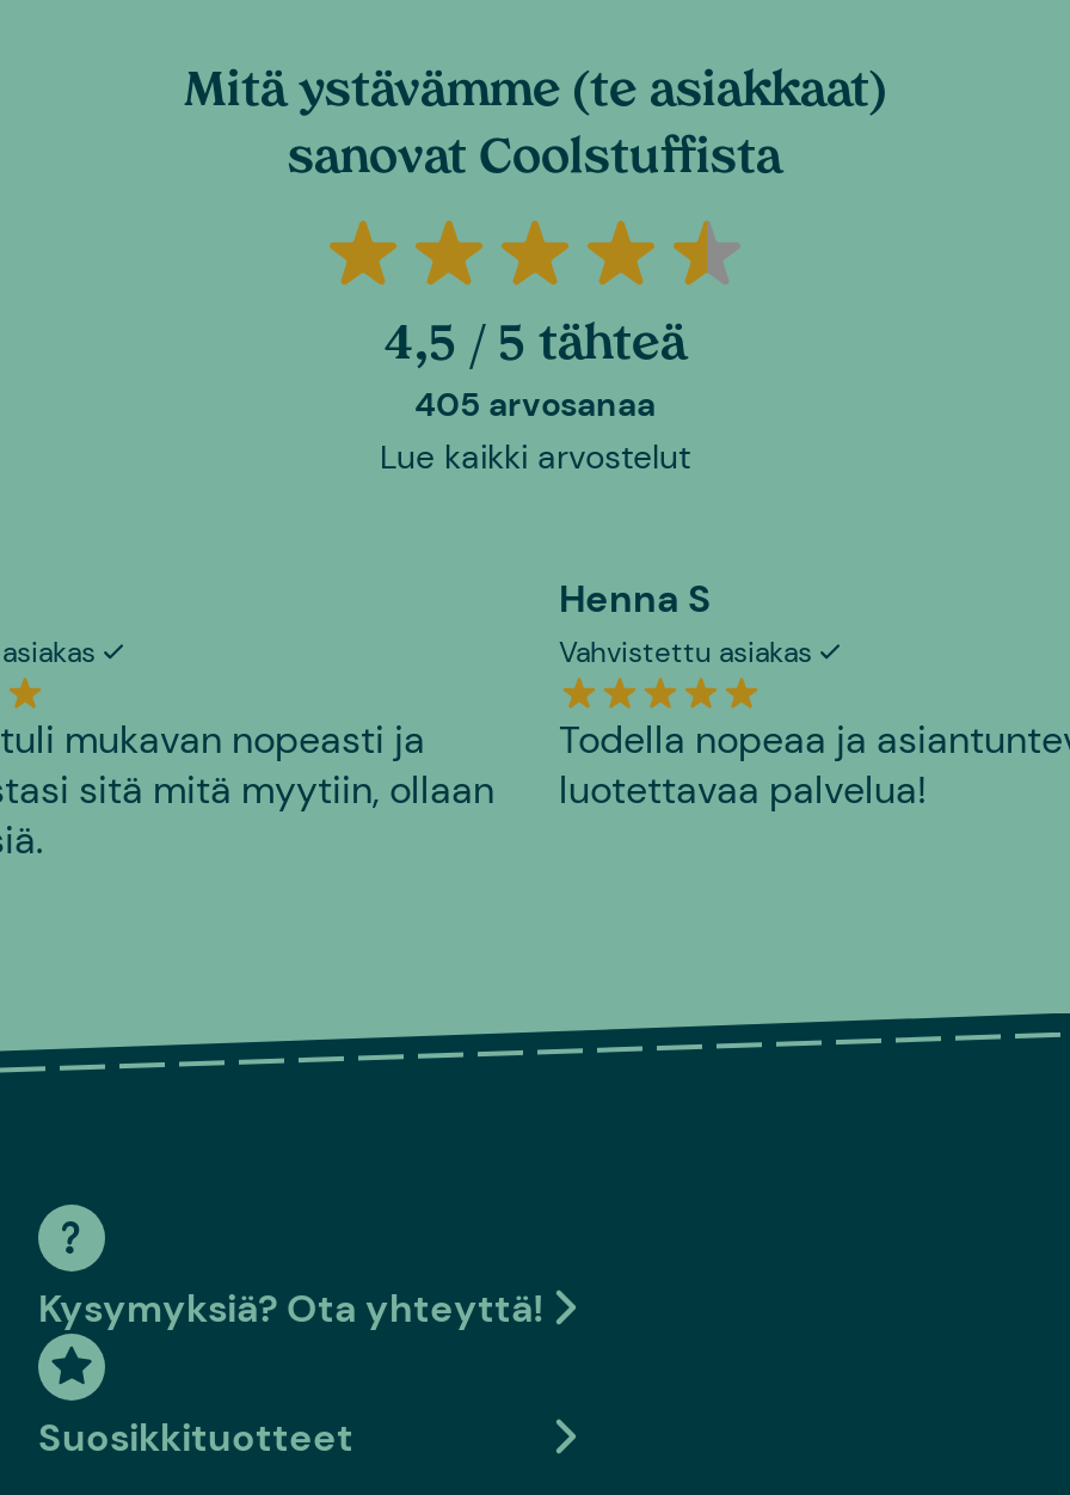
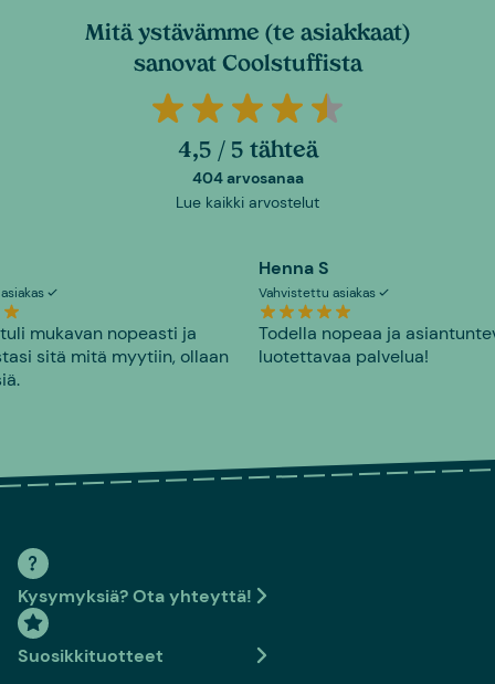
- 405 arvosanaa
+ 404 arvosanaa
